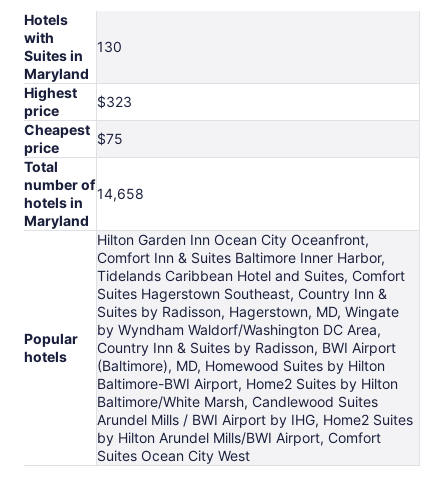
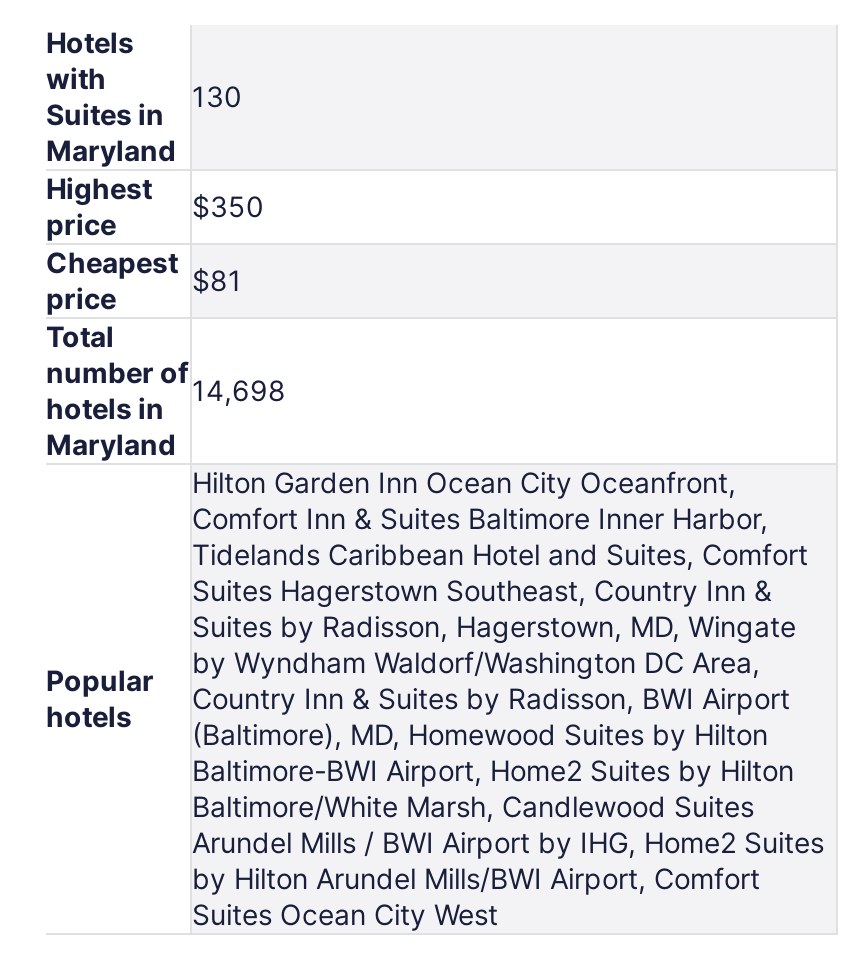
- $323
+ $350

- $75
+ $81

- 14,658
+ 14,698
